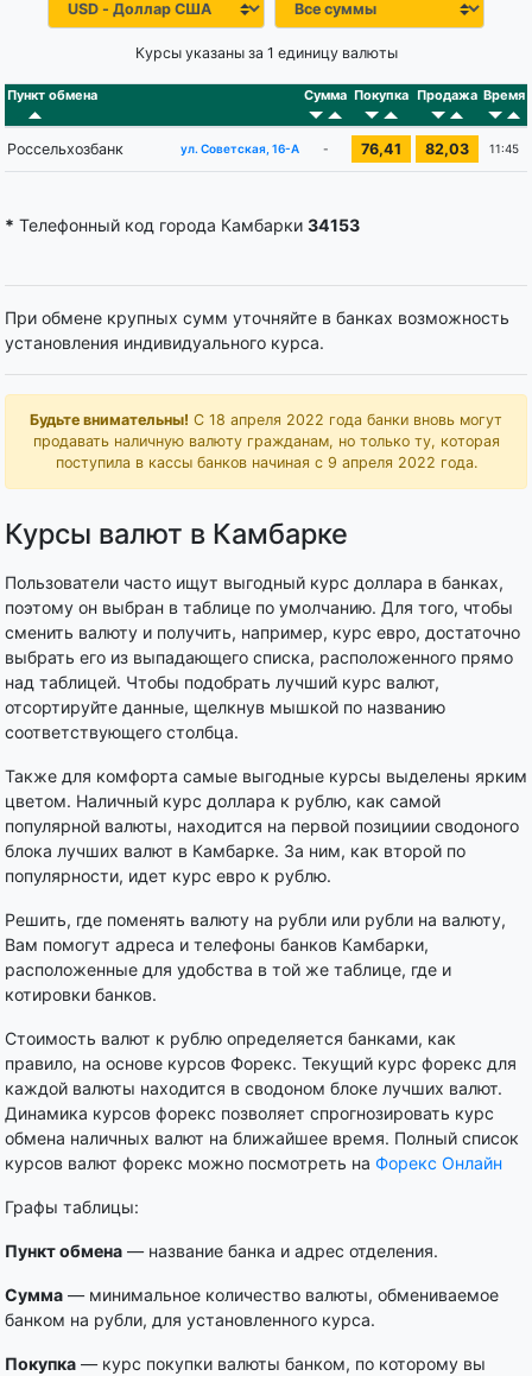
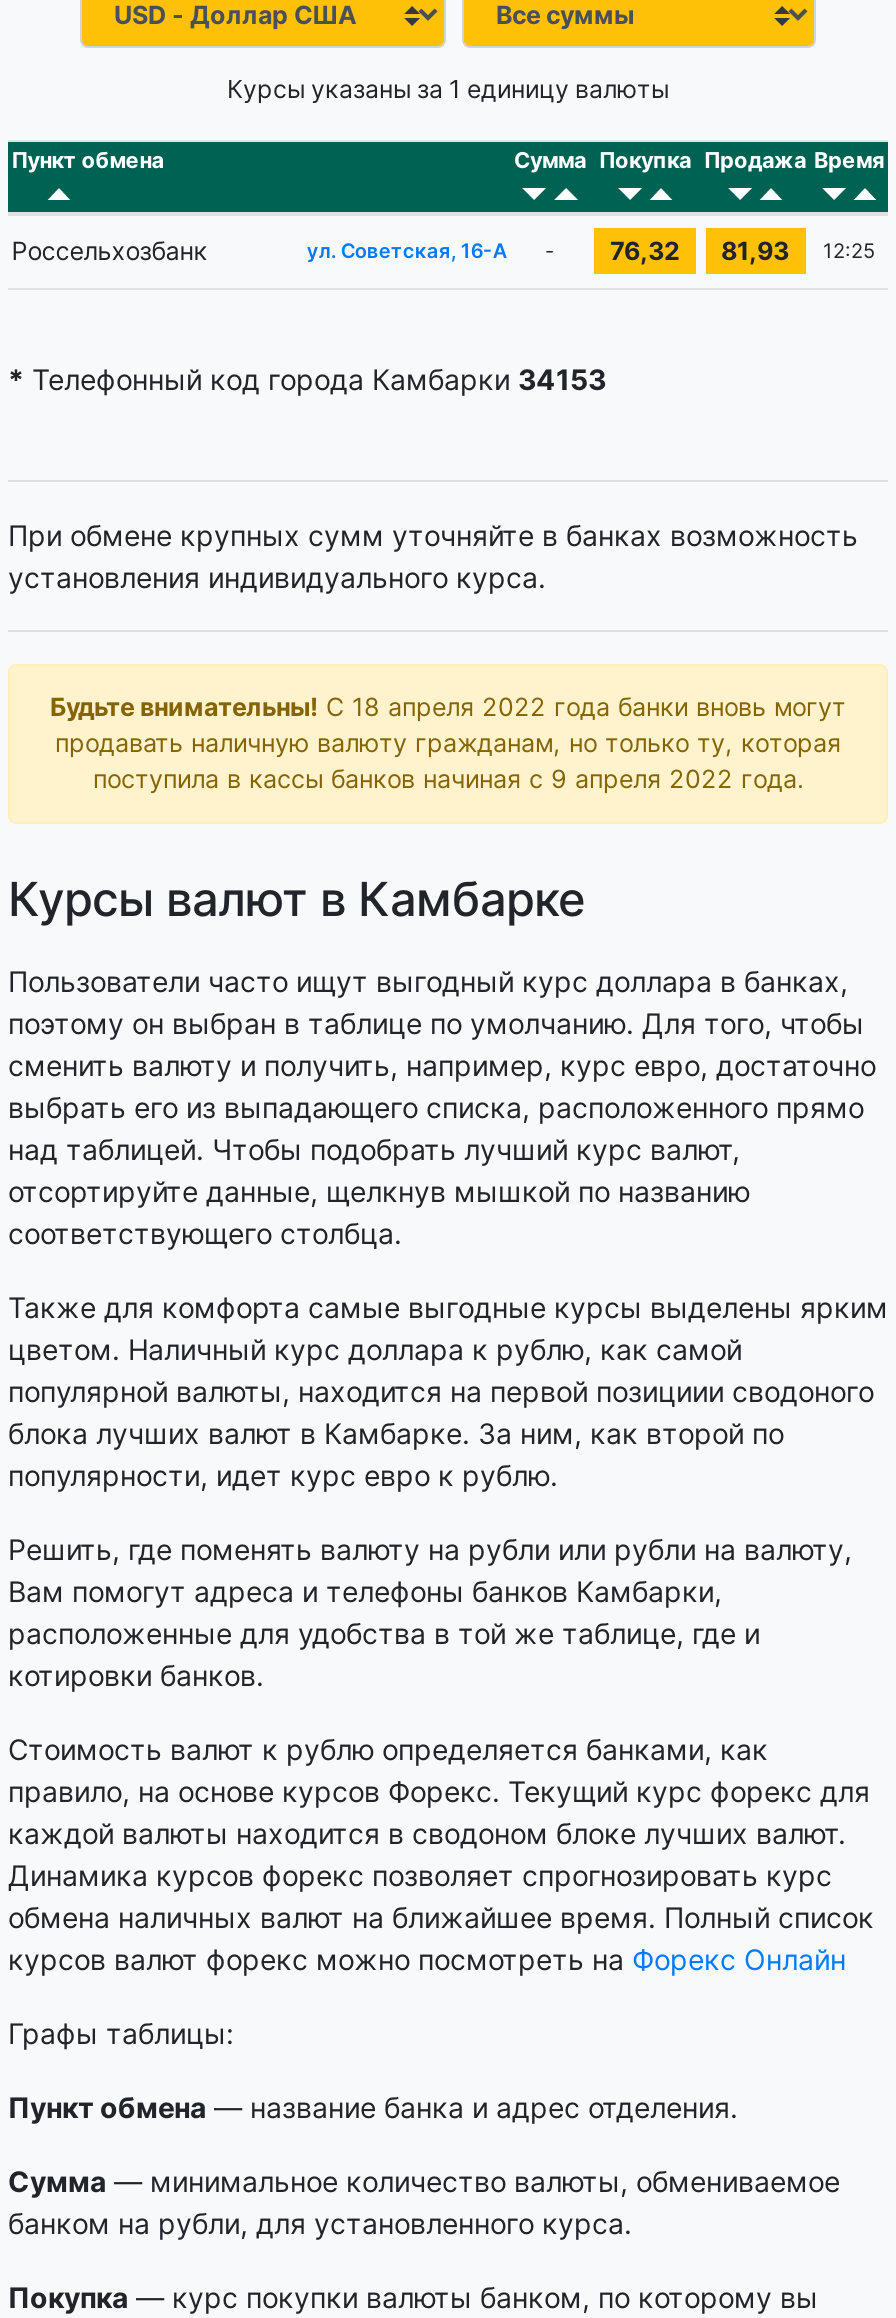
- 76,41
+ 76,32

- 82,03
+ 81,93

- 11:45
+ 12:25
